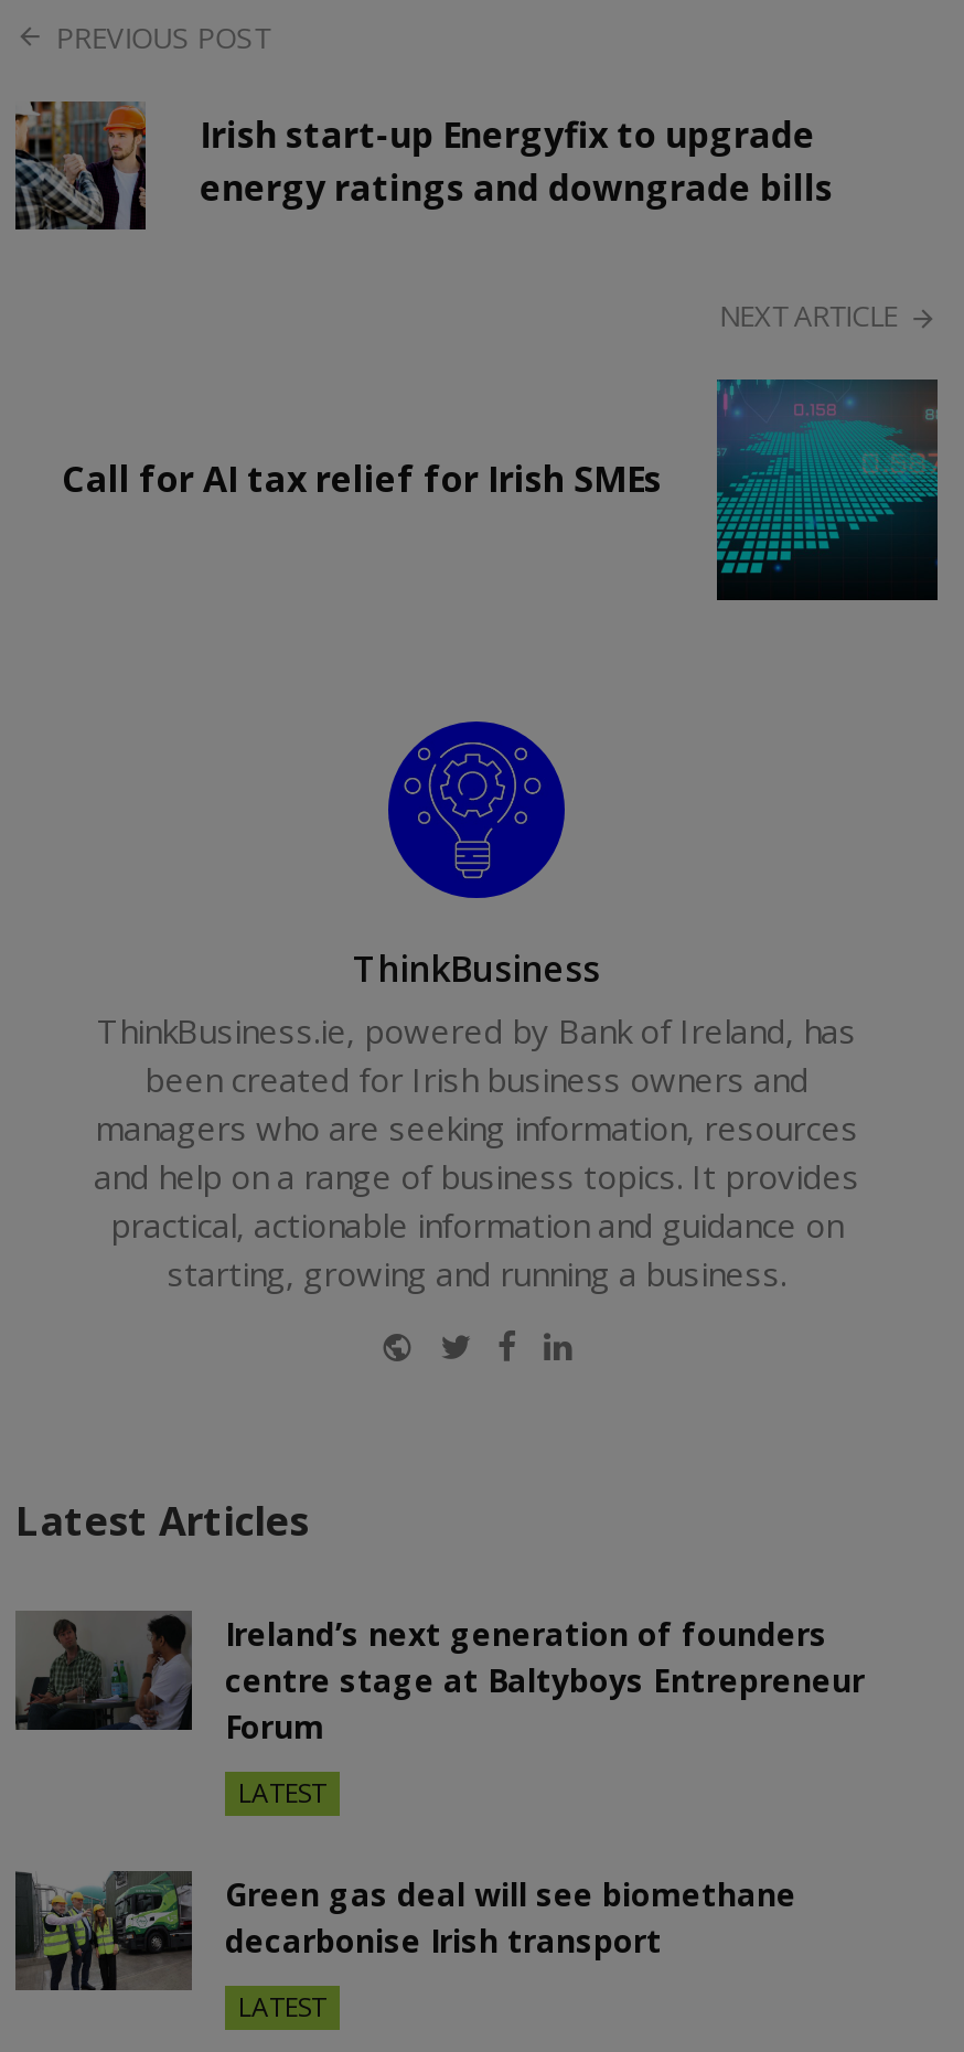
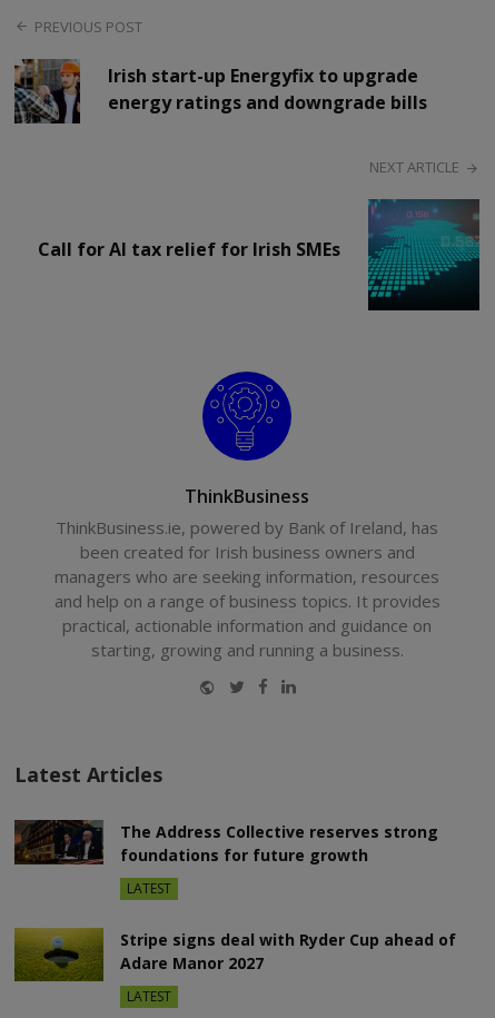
- [image]
- Ireland’s next generation of founders
- centre stage at Baltyboys Entrepreneur
- Forum
+ [image]
+ The Address Collective reserves strong
+ foundations for future growth

- [image]
- Green gas deal will see biomethane
- decarbonise Irish transport
+ [image]
+ Stripe signs deal with Ryder Cup ahead of
+ Adare Manor 2027
